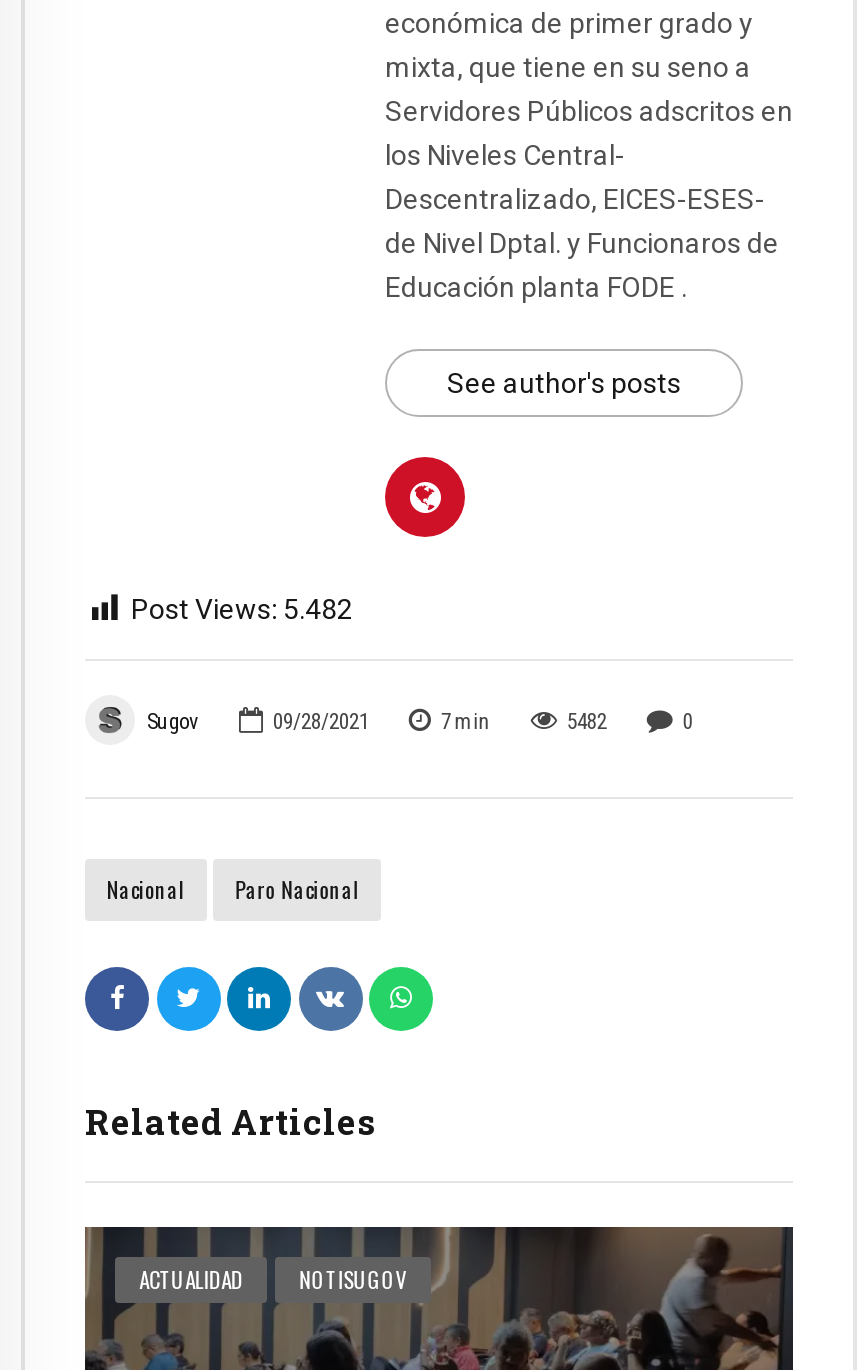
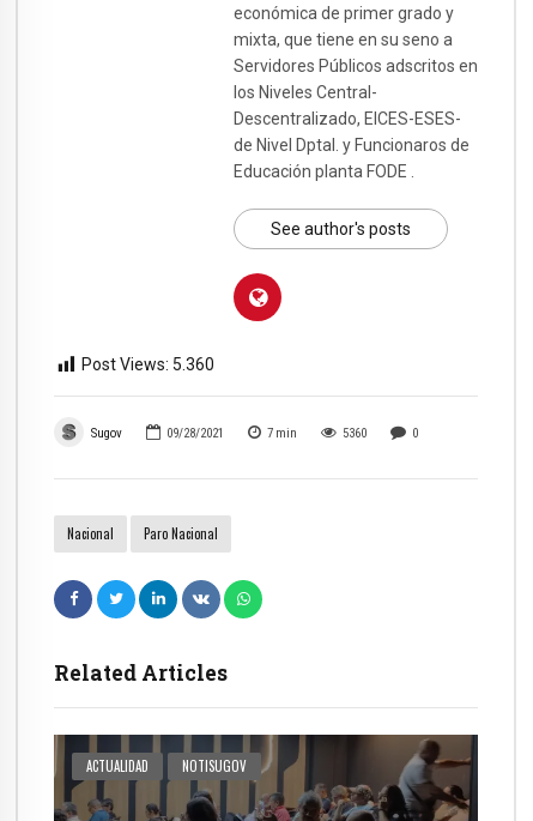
- Post Views: 5.482
+ Post Views: 5.360

- 5482
+ 5360
